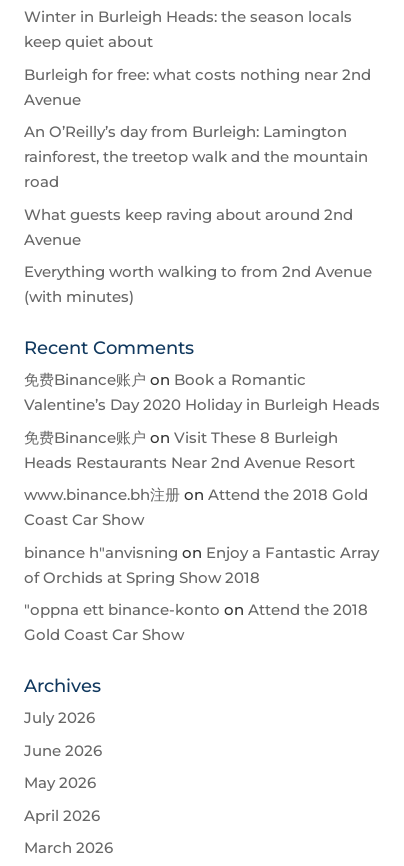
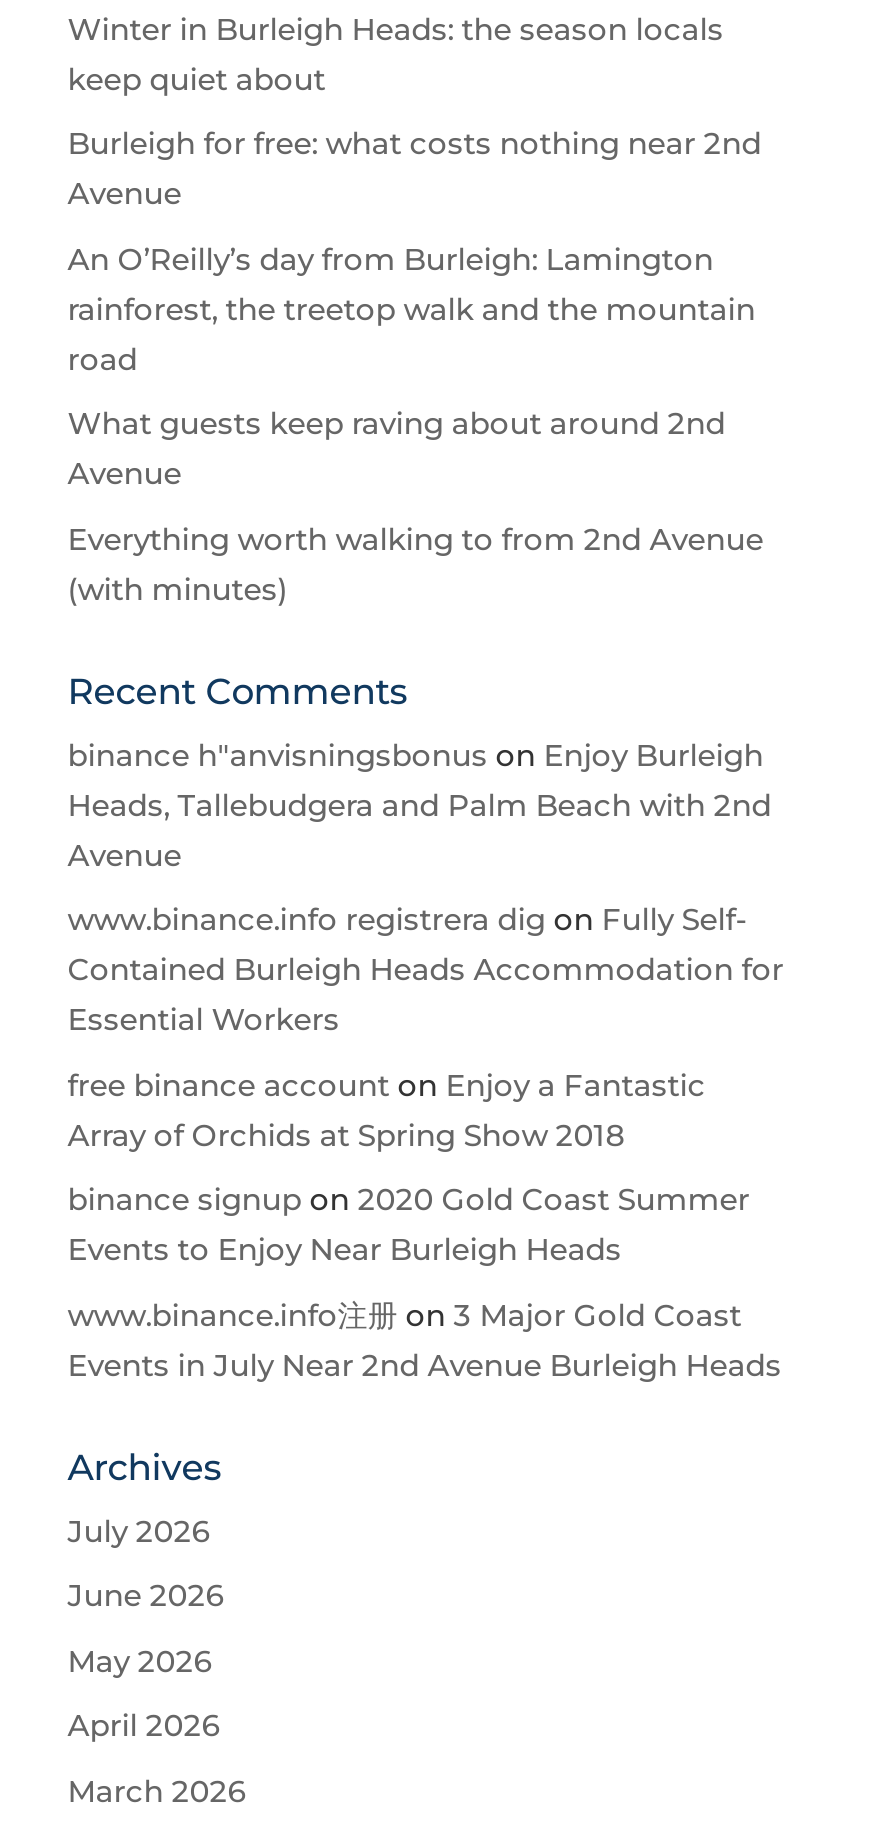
- 免费Binance账户on Book a Romantic
- Valentine’s Day 2020 Holiday in Burleigh Heads
+ binance h"anvisningsbonus on Enjoy Burleigh
+ Heads, Tallebudgera and Palm Beach with 2nd
+ Avenue

- 免费Binance账户on Visit These 8 Burleigh
- Heads Restaurants Near 2nd Avenue Resort
+ www.binance.info registrera dig on Fully Self-
+ Contained Burleigh Heads Accommodation for
+ Essential Workers

- www.binance.bh注册on Attend the 2018 Gold
- Coast Car Show
+ free binance account on Enjoy a Fantastic
+ Array of Orchids at Spring Show 2018

- binance h"anvisning on Enjoy a Fantastic Array
- of Orchids at Spring Show 2018
+ binance signup on 2020 Gold Coast Summer
+ Events to Enjoy Near Burleigh Heads

- "oppna ett binance-konto on Attend the 2018
- Gold Coast Car Show
+ www.binance.info注册on 3 Major Gold Coast
+ Events in July Near 2nd Avenue Burleigh Heads
